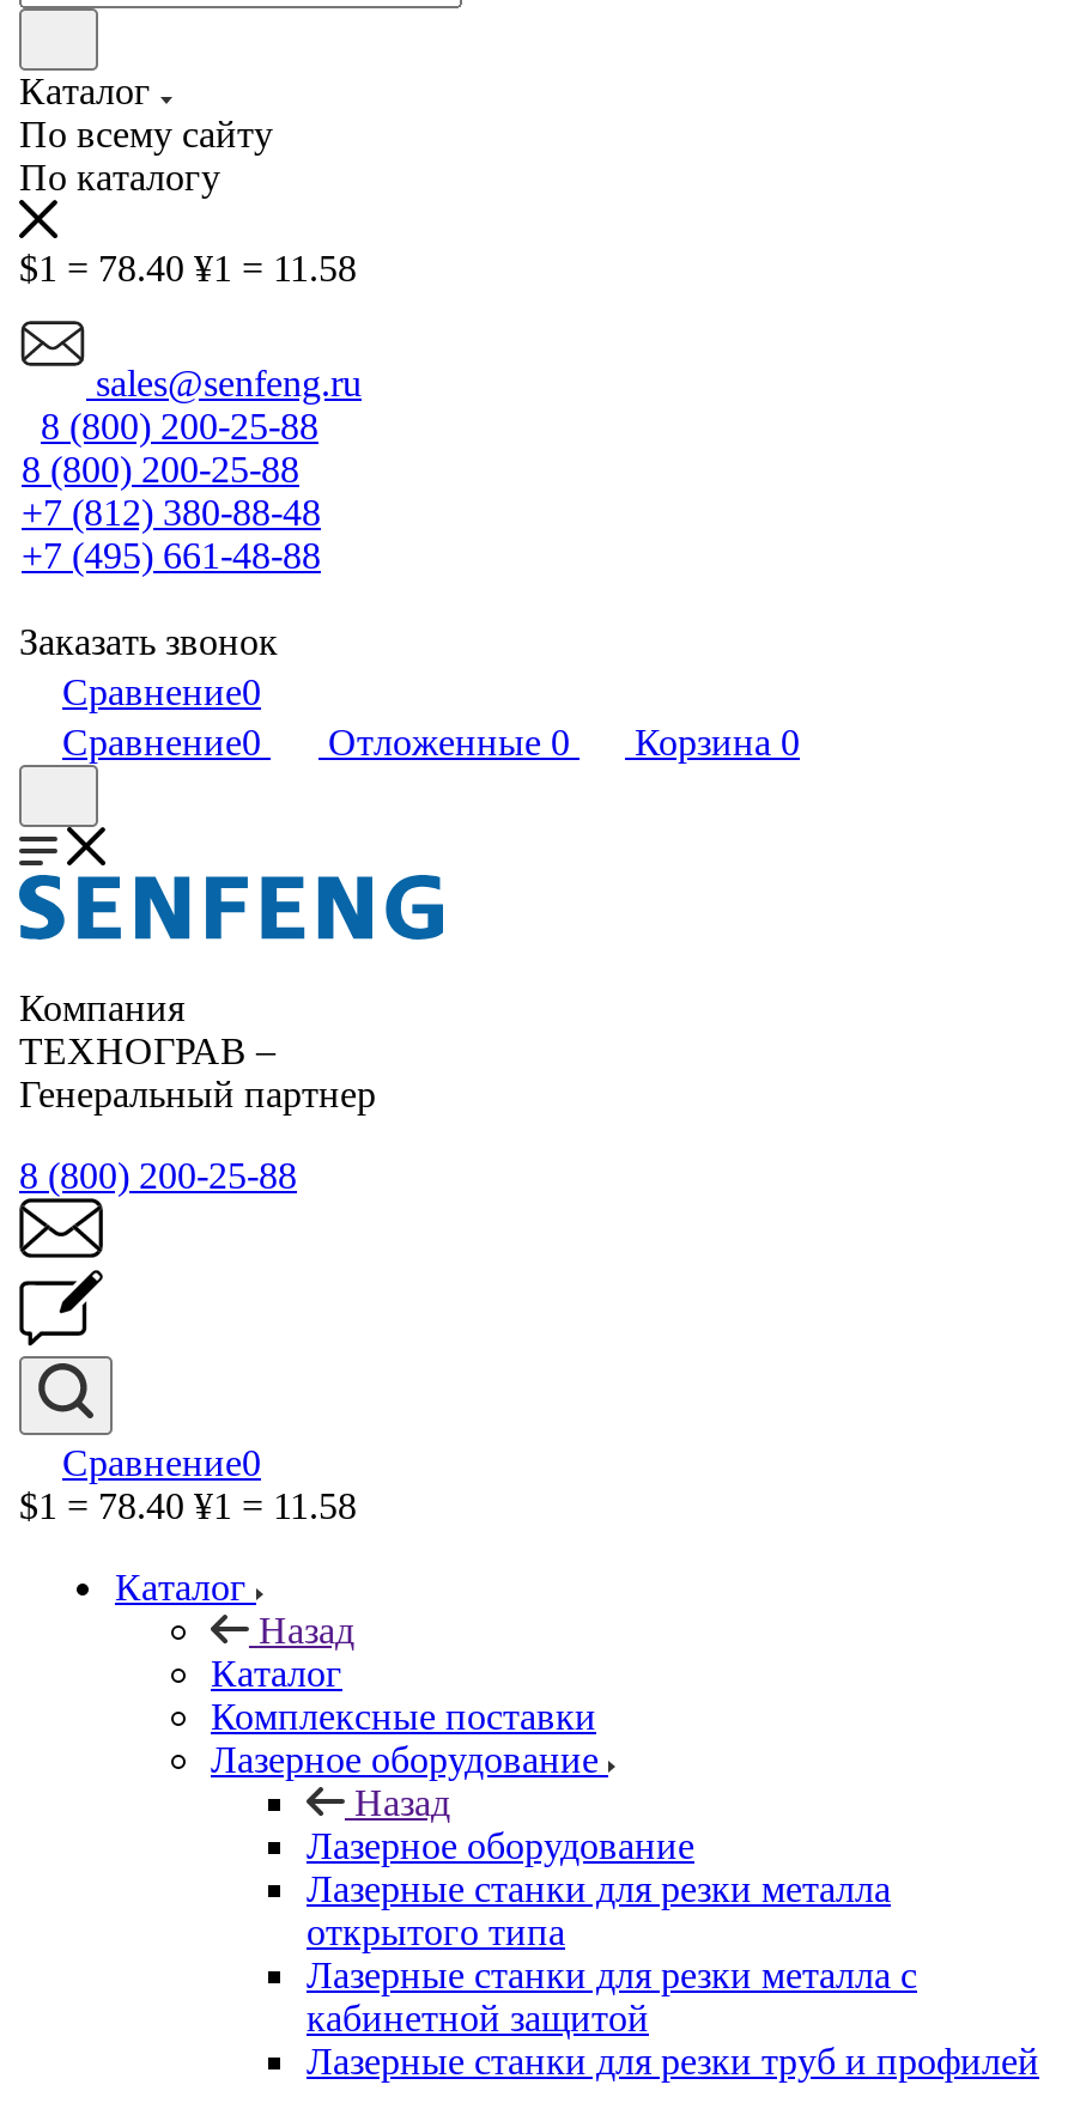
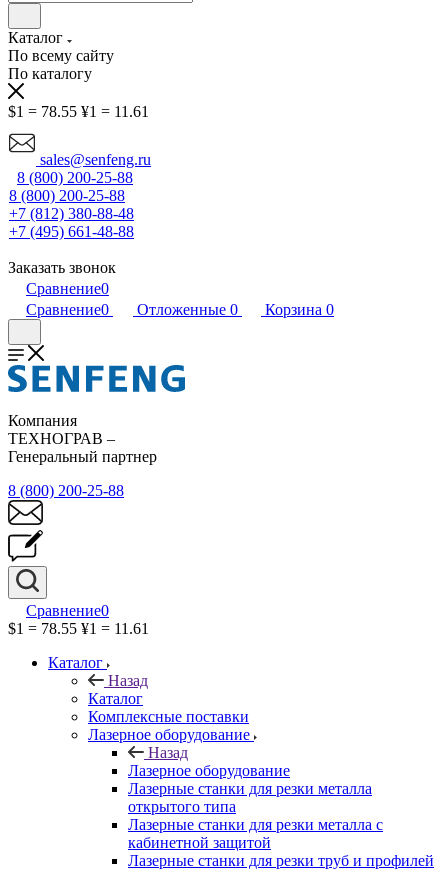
- $1 = 78.40 ¥1 = 11.58
+ $1 = 78.55 ¥1 = 11.61

- $1 = 78.40 ¥1 = 11.58
+ $1 = 78.55 ¥1 = 11.61
